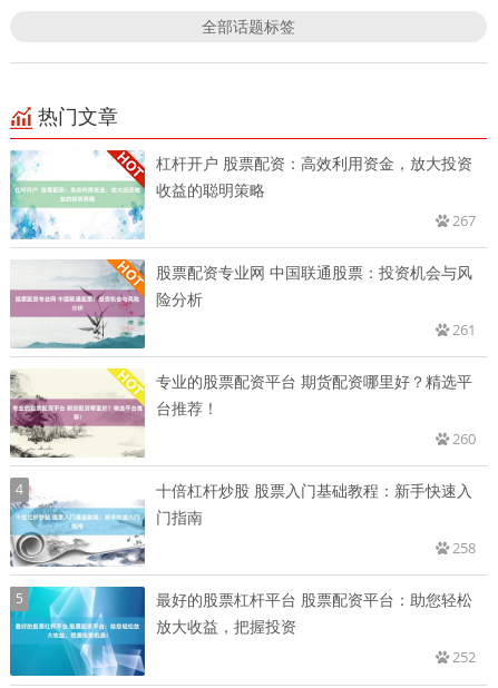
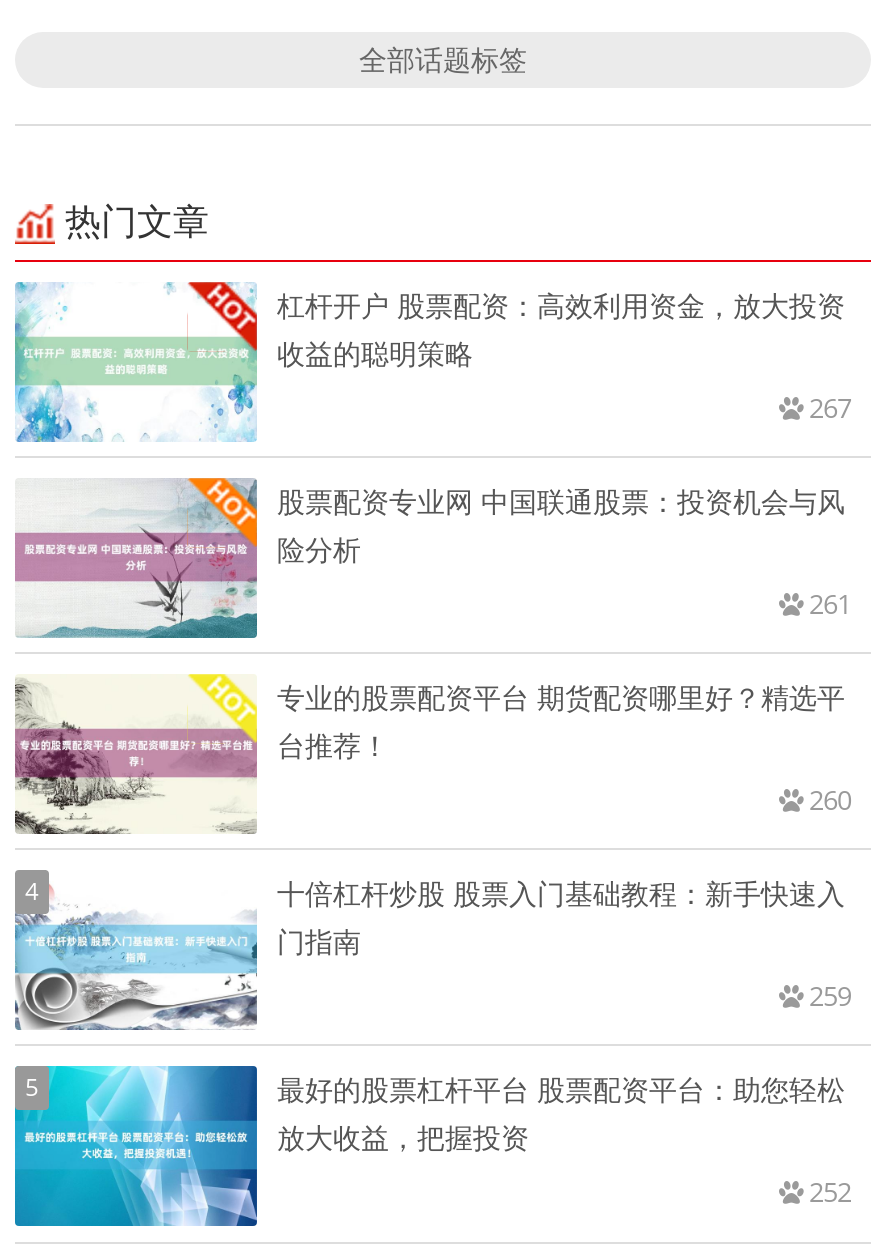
- 258
+ 259
